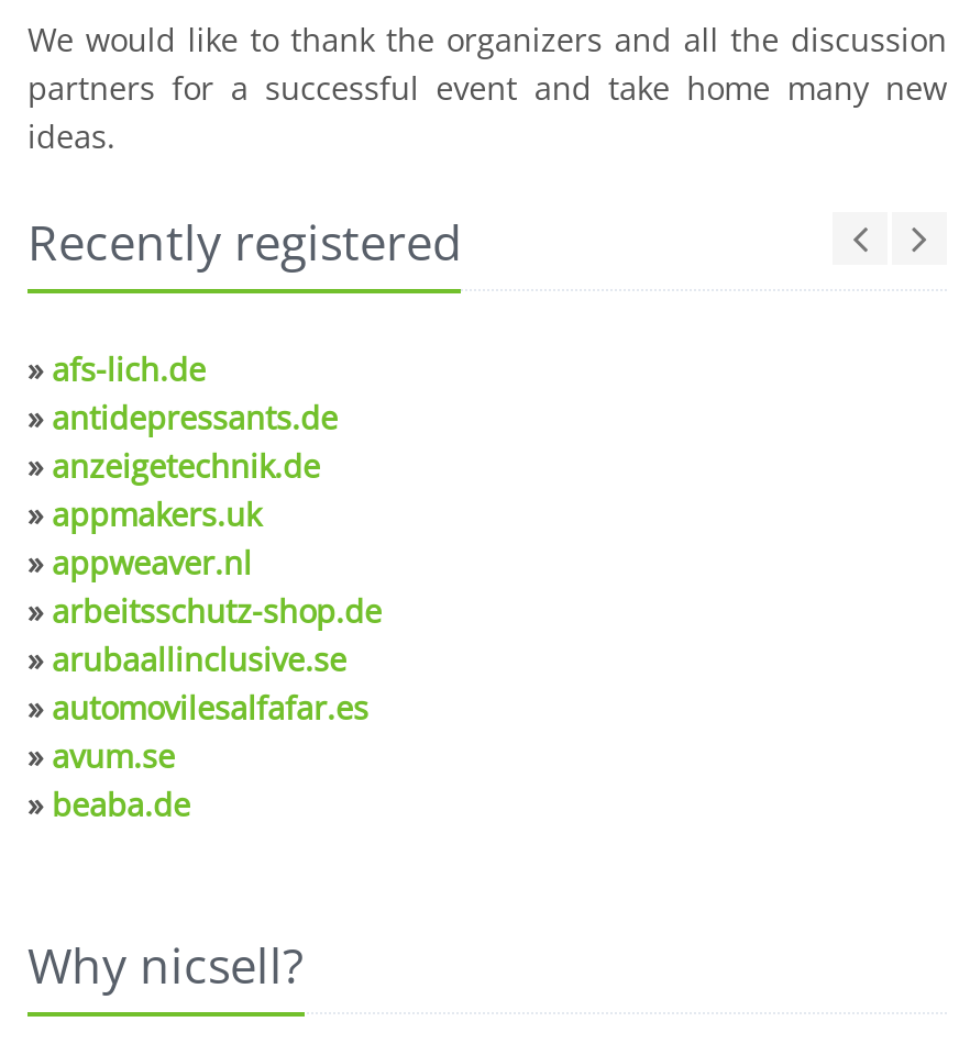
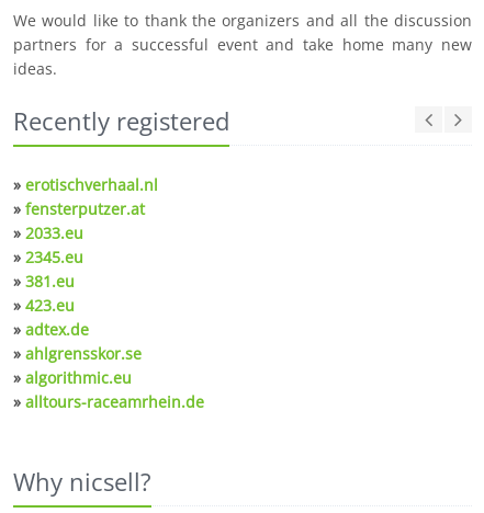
- » afs-lich.de
- » antidepressants.de
- » anzeigetechnik.de
- » appmakers.uk
- » appweaver.nl
- » arbeitsschutz-shop.de
- » arubaallinclusive.se
- » automovilesalfafar.es
- » avum.se
- » beaba.de
+ » erotischverhaal.nl
+ » fensterputzer.at
+ » 2033.eu
+ » 2345.eu
+ » 381.eu
+ » 423.eu
+ » adtex.de
+ » ahlgrensskor.se
+ » algorithmic.eu
+ » alltours-raceamrhein.de
